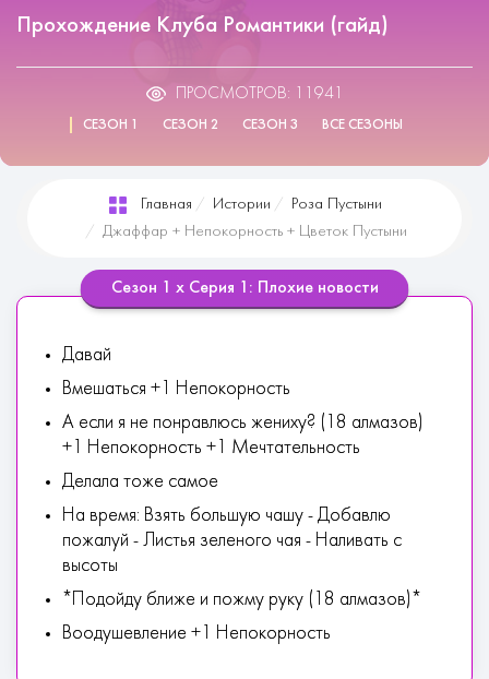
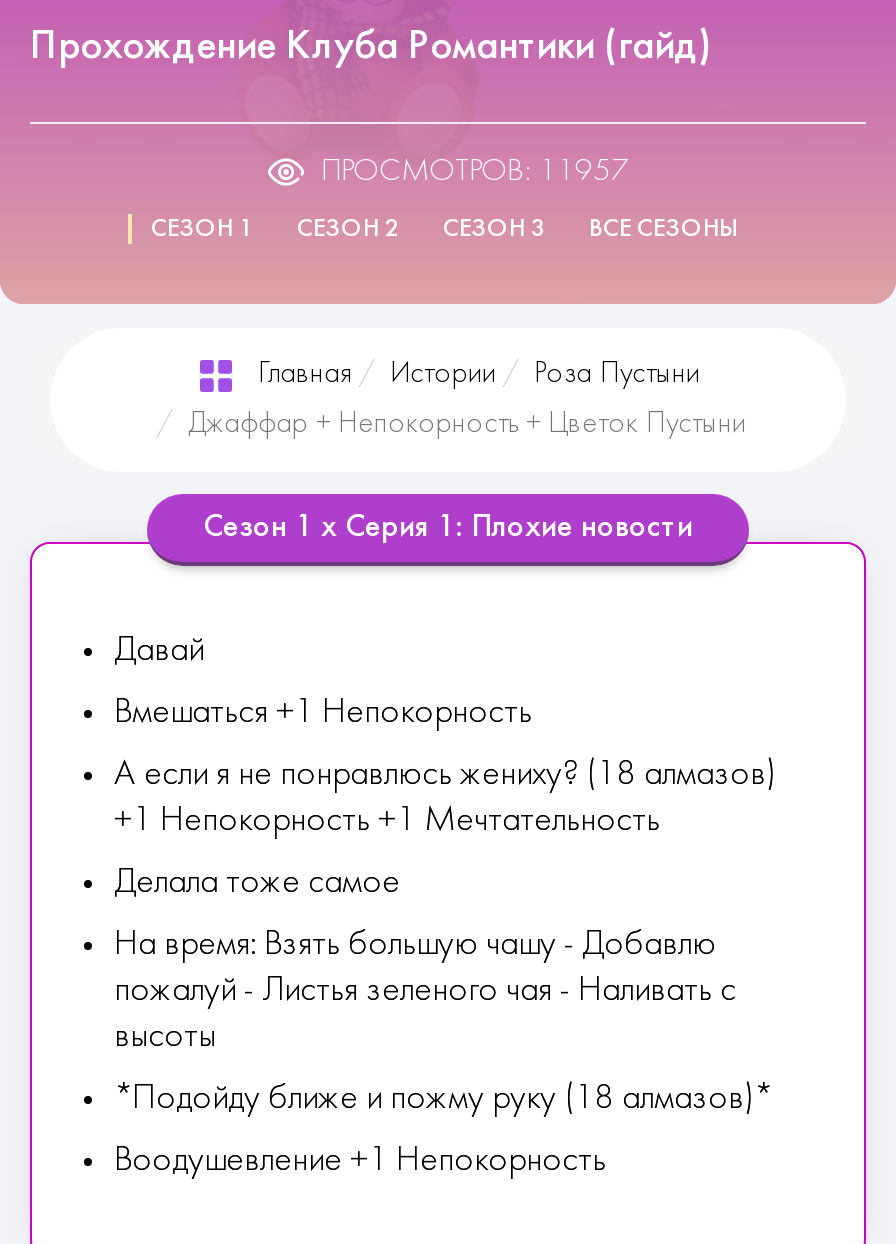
- ПРОСМОТРОВ: 11941
+ ПРОСМОТРОВ: 11957
